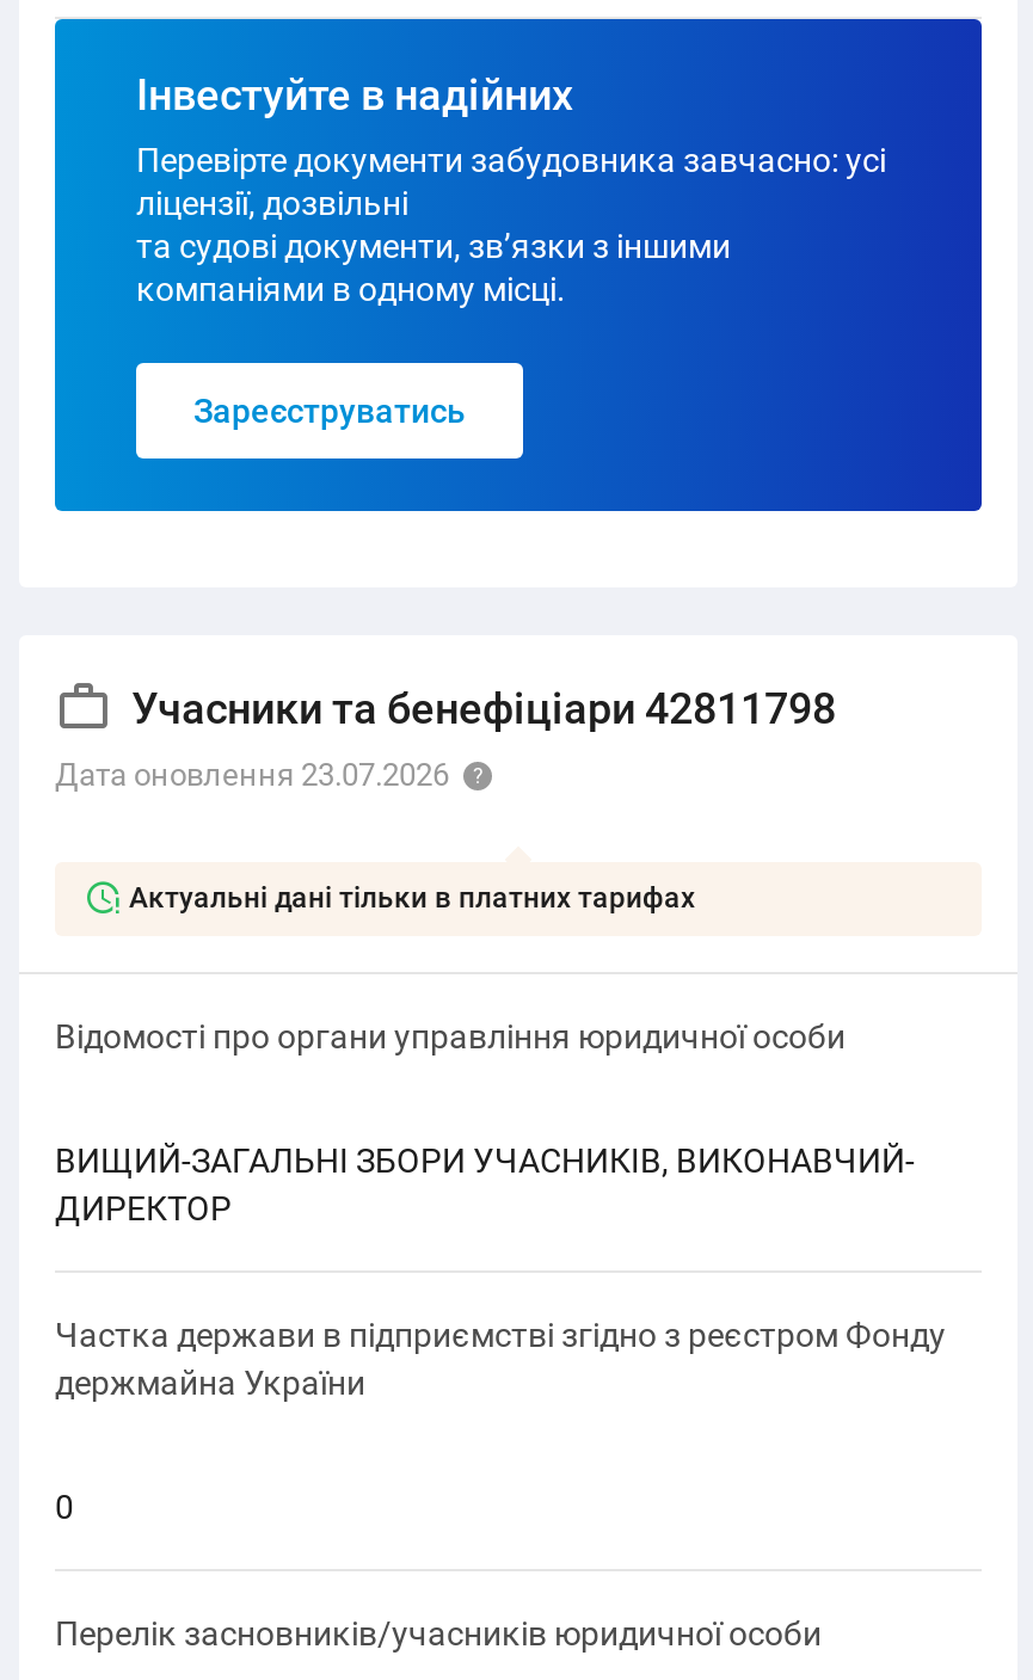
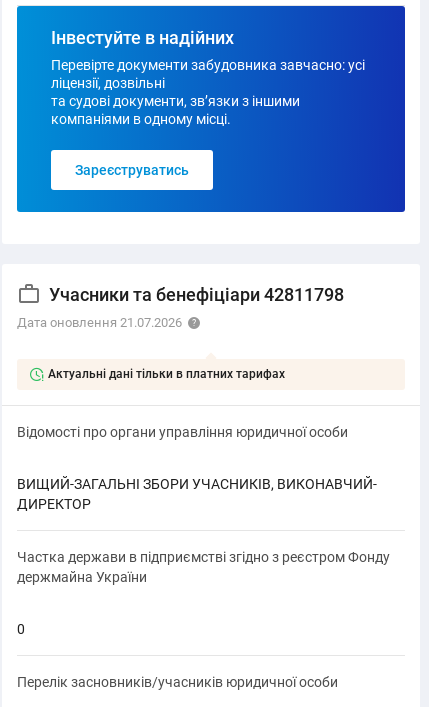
- Дата оновлення 23.07.2026
+ Дата оновлення 21.07.2026
